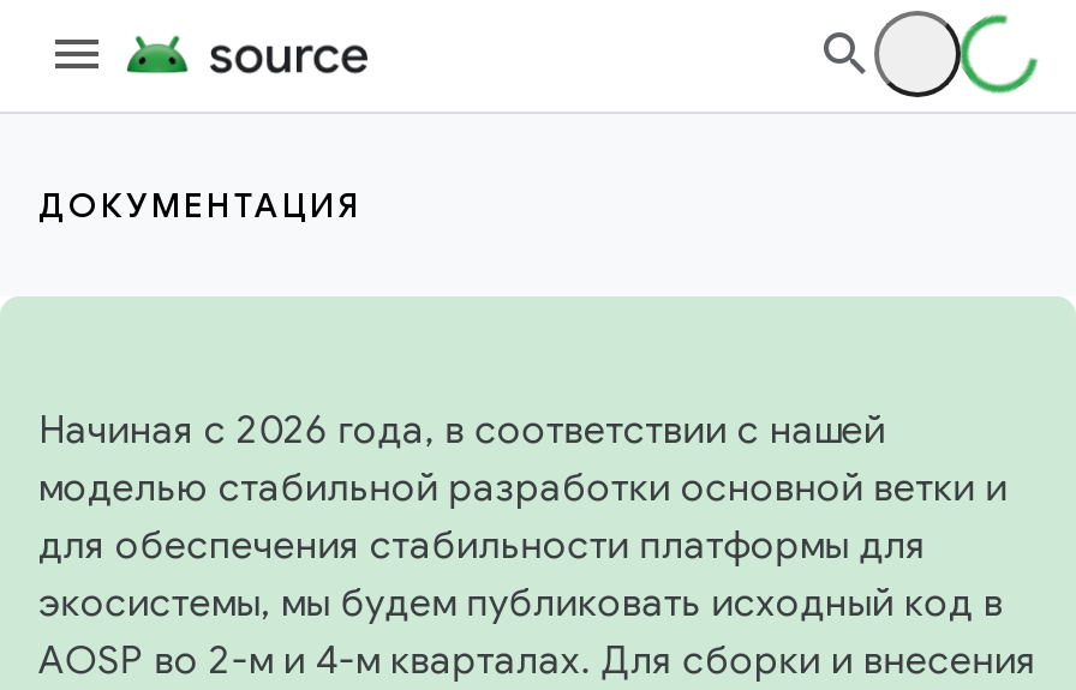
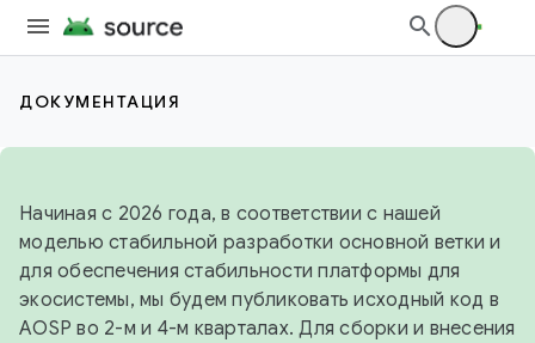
- [image]
